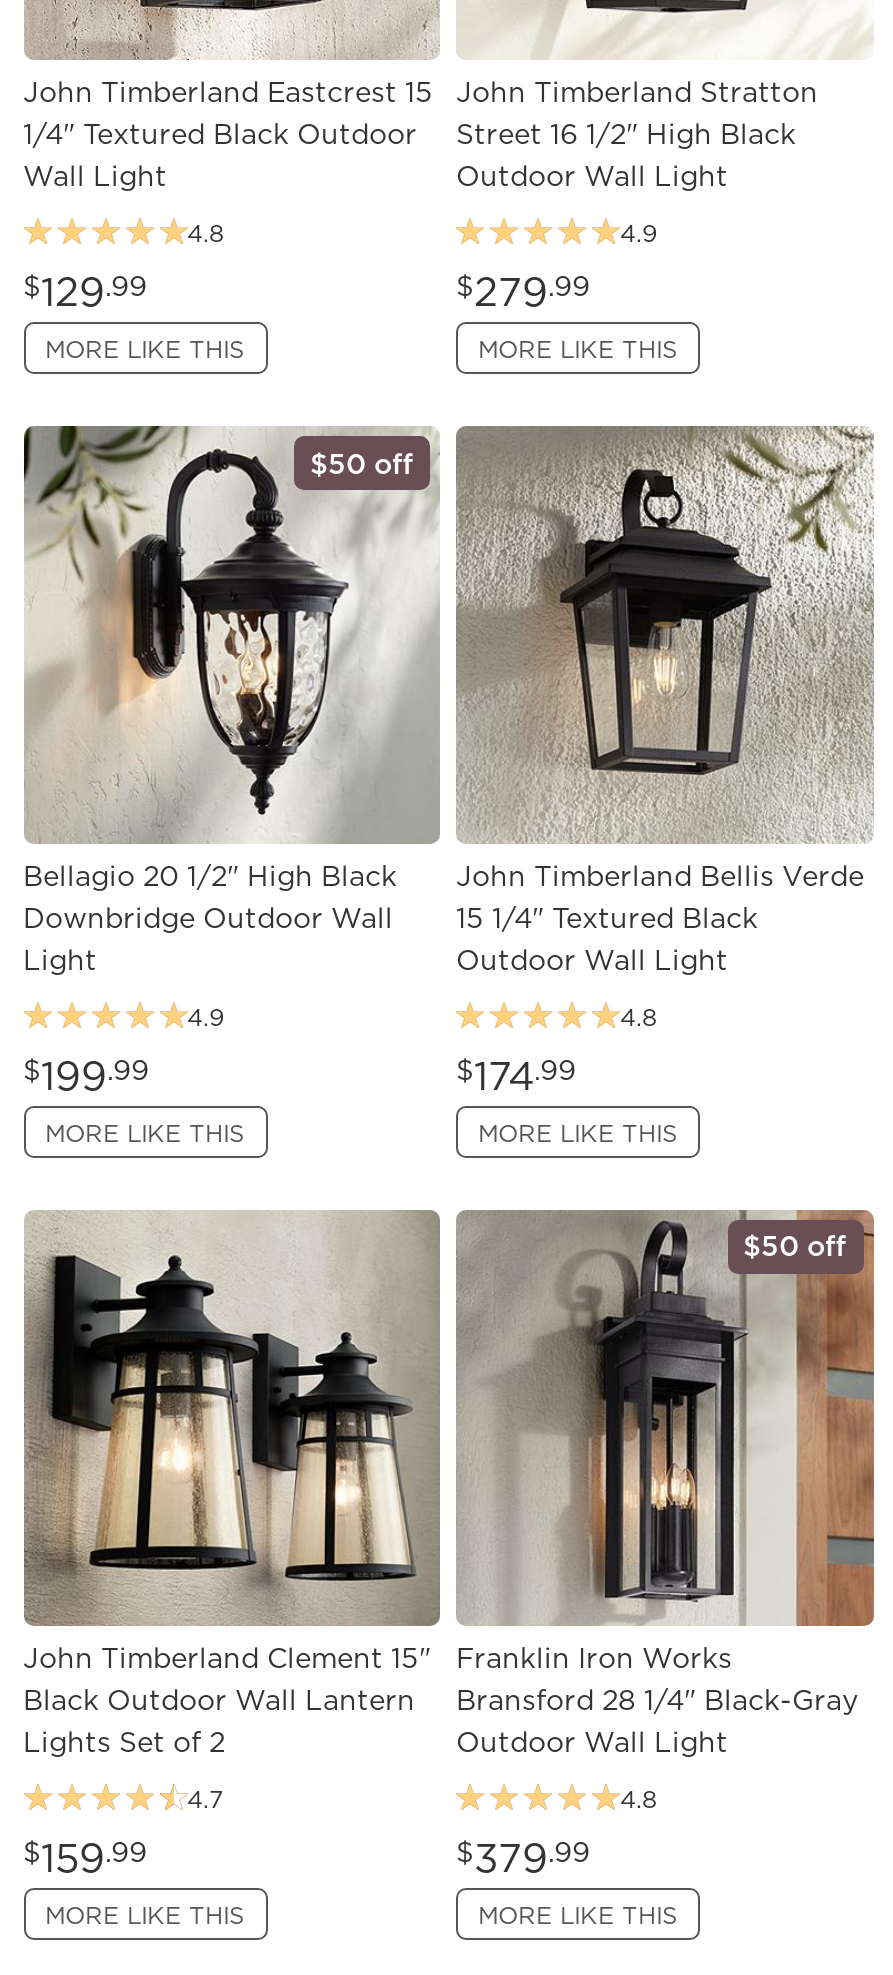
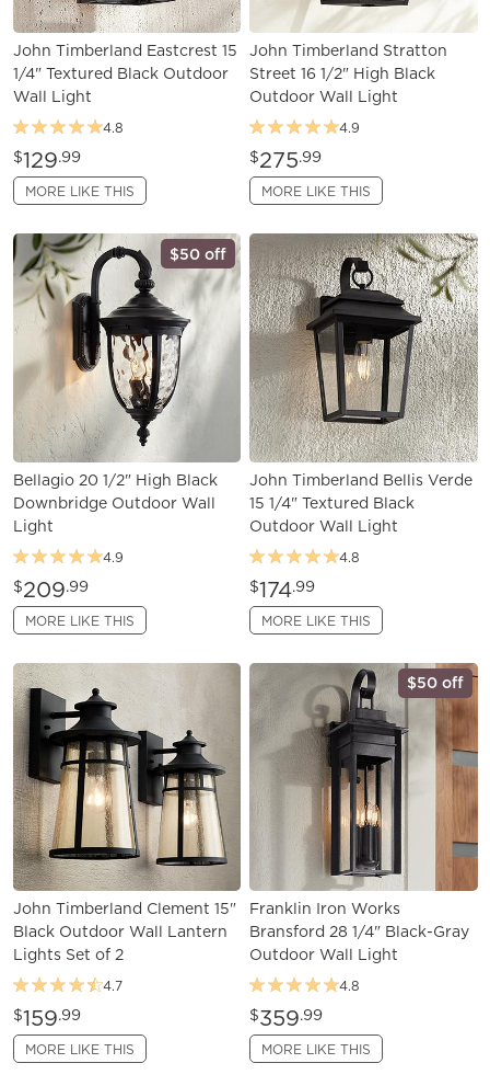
- $279.99
+ $275.99

- $199.99
+ $209.99

- $379.99
+ $359.99
